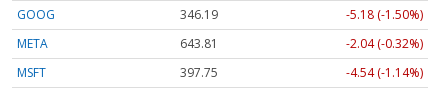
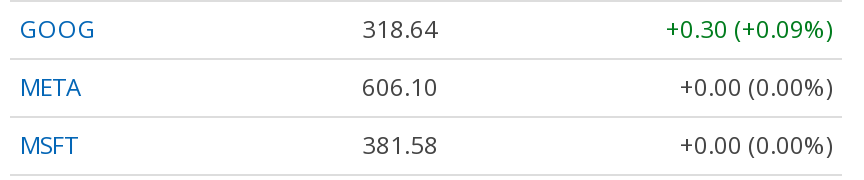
- 346.19
+ 318.64

- -5.18 (-1.50%)
+ +0.30 (+0.09%)

- 643.81
+ 606.10

- -2.04 (-0.32%)
+ +0.00 (0.00%)

- 397.75
+ 381.58

- -4.54 (-1.14%)
+ +0.00 (0.00%)
